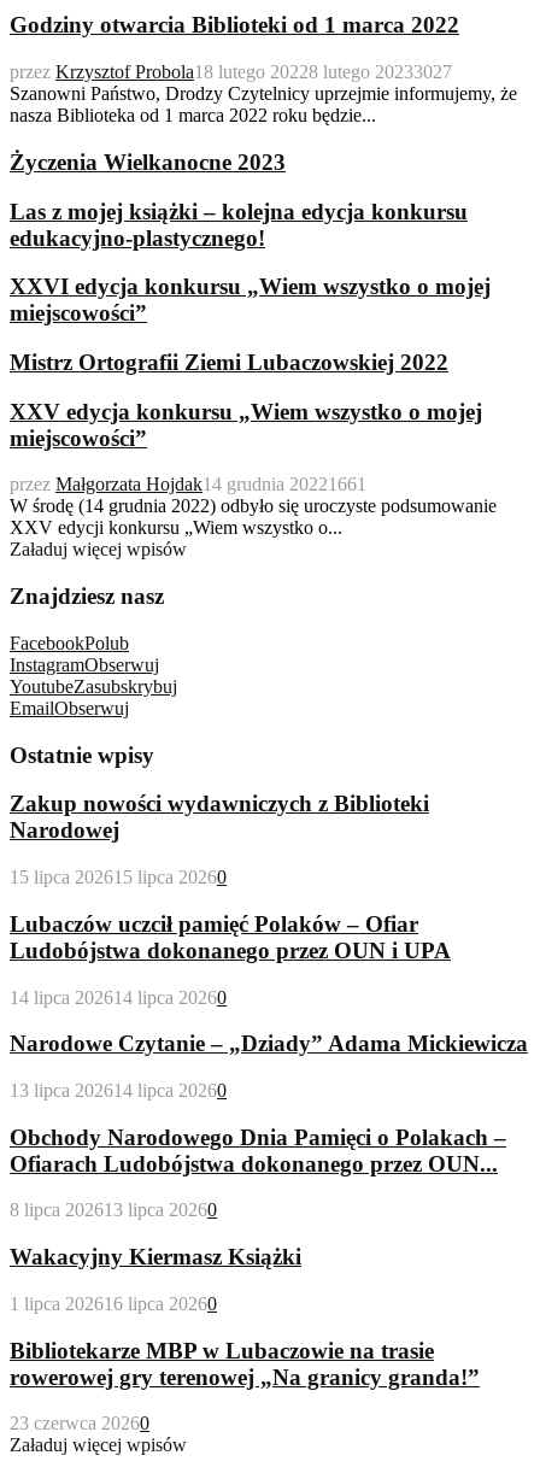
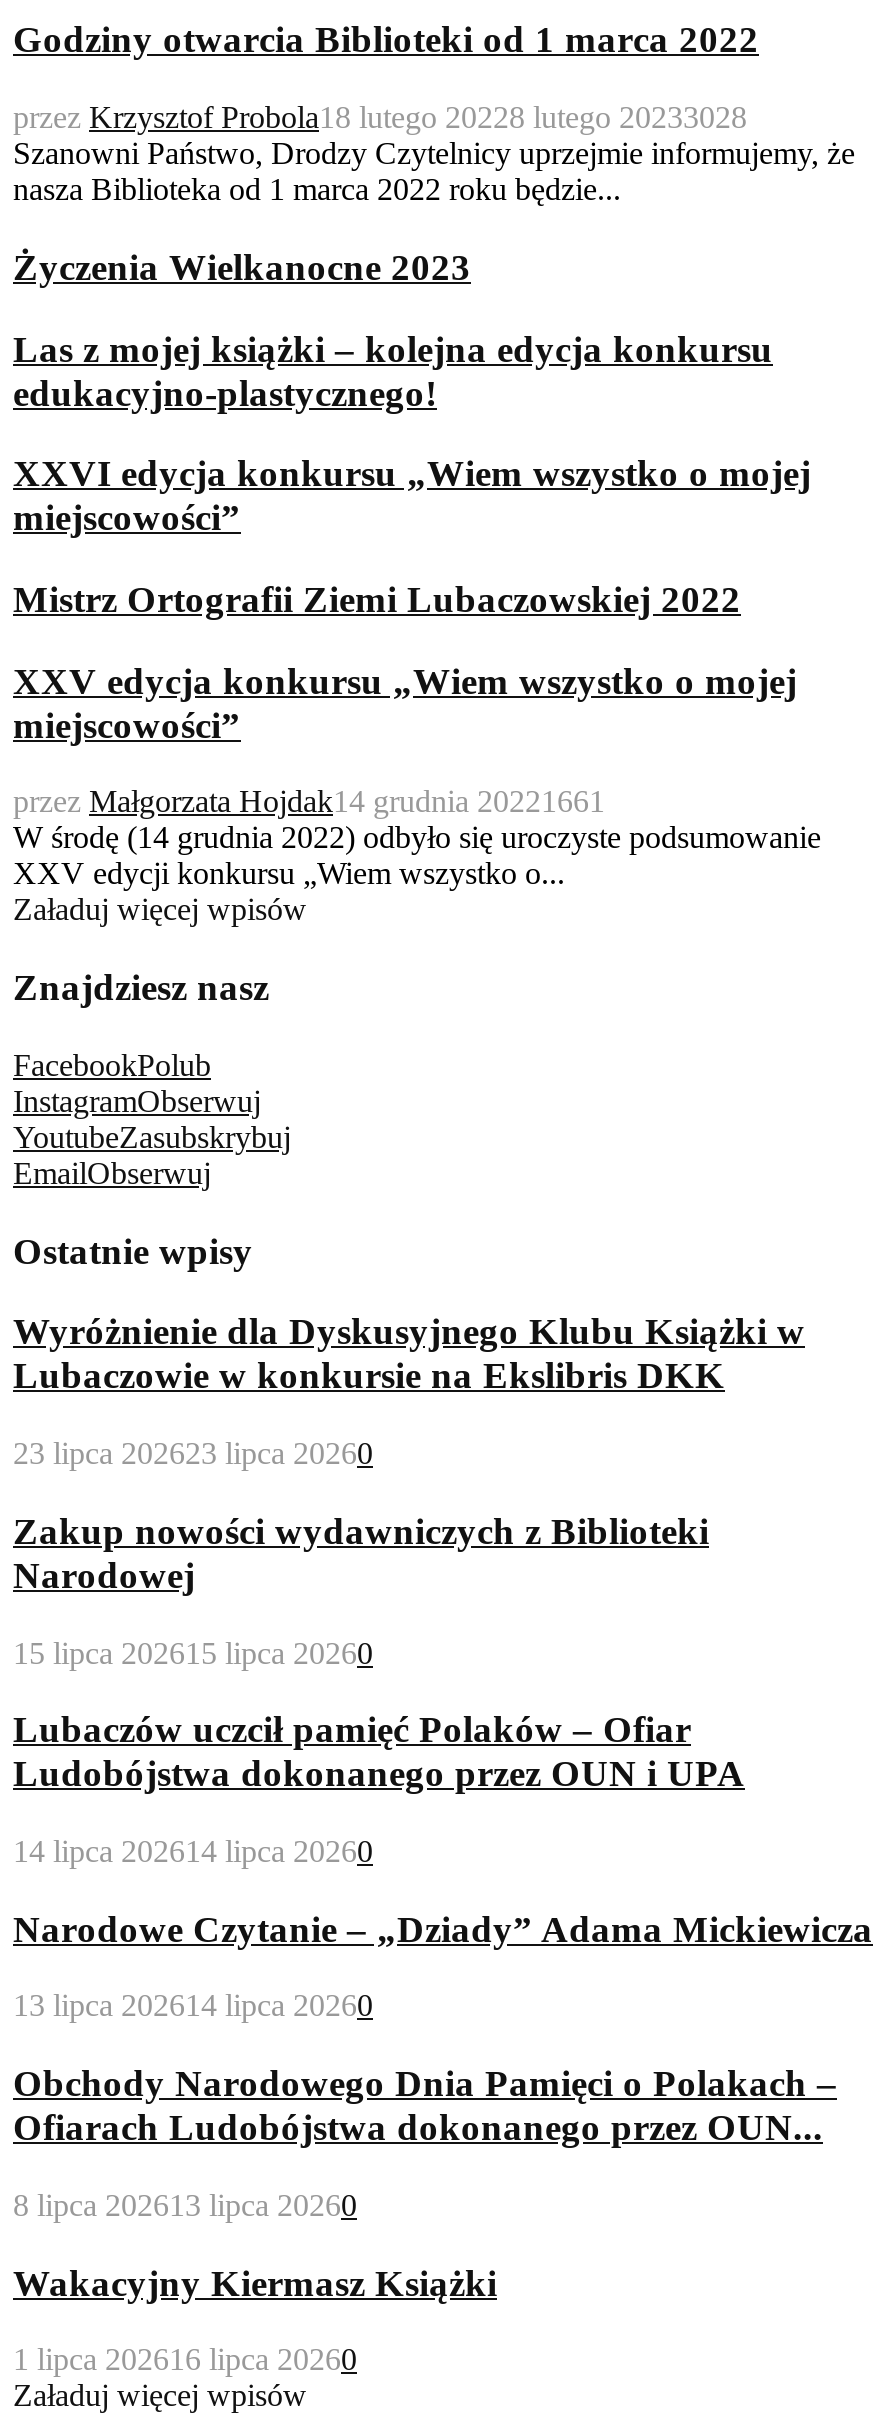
- przez Krzysztof Probola 18 lutego 20228 lutego 20233027
+ przez Krzysztof Probola 18 lutego 20228 lutego 20233028

+ Wyróżnienie dla Dyskusyjnego Klubu Książki w
+ Lubaczowie w konkursie na Ekslibris DKK
+ 23 lipca 202623 lipca 20260

moved down: Zakup nowości wydawniczych z Biblioteki | Narodowej | 15 lipca 2026 15 lipca 20260 | ... | Wakacyjny Kiermasz Książki | 1 lipca 2026 16 lipca 20260

- Bibliotekarze MBP w Lubaczowie na trasie
- rowerowej gry terenowej „Na granicy granda!”
- 23 czerwca 20260
